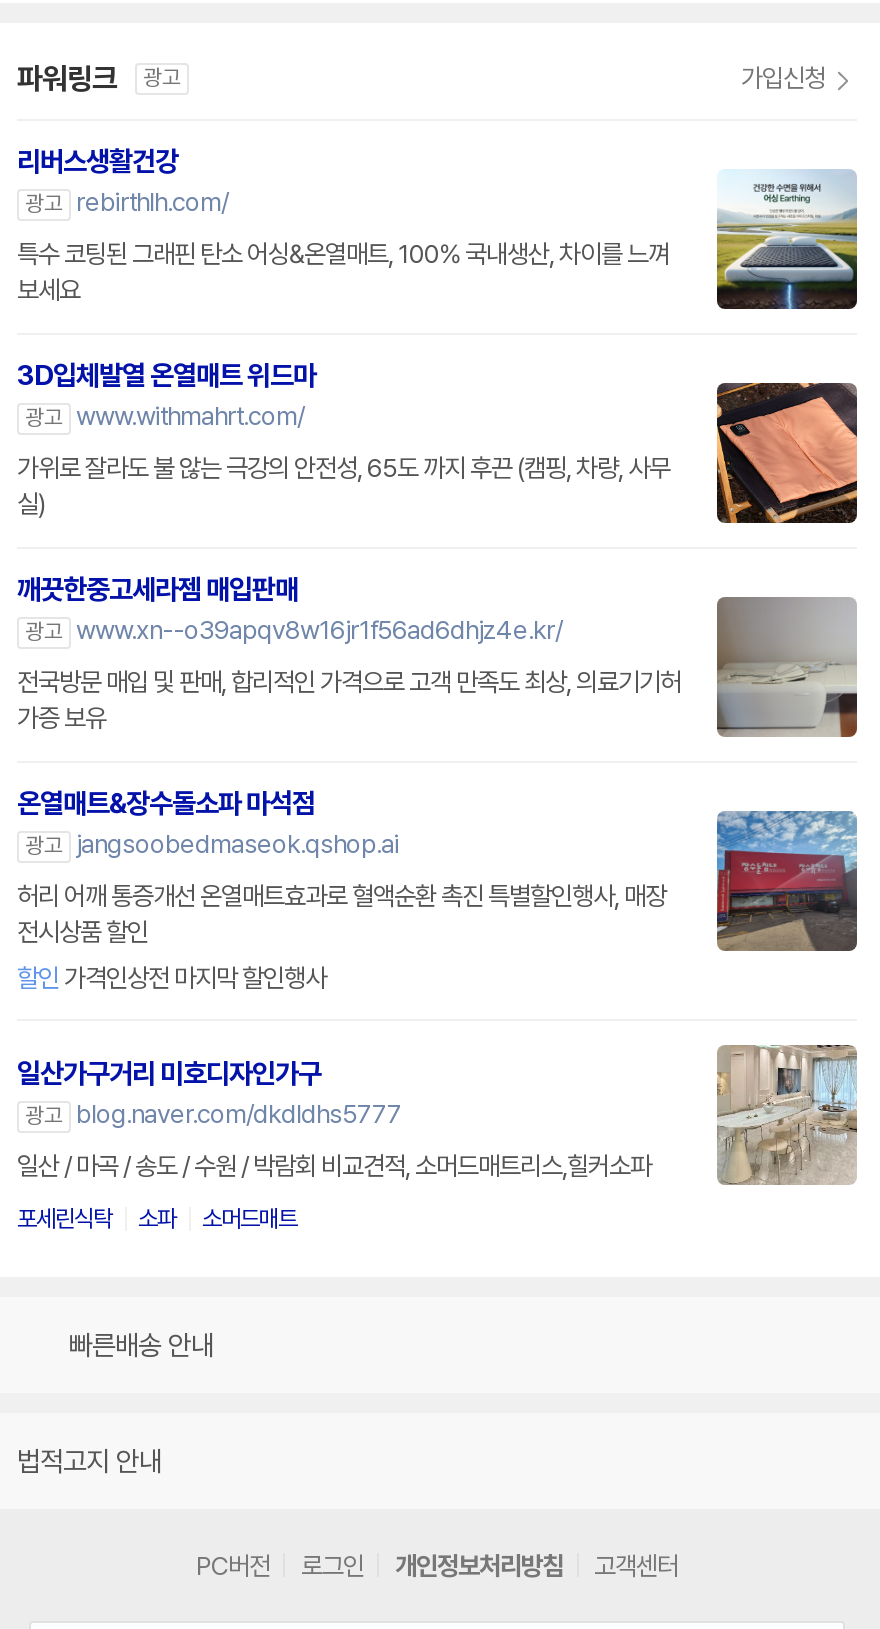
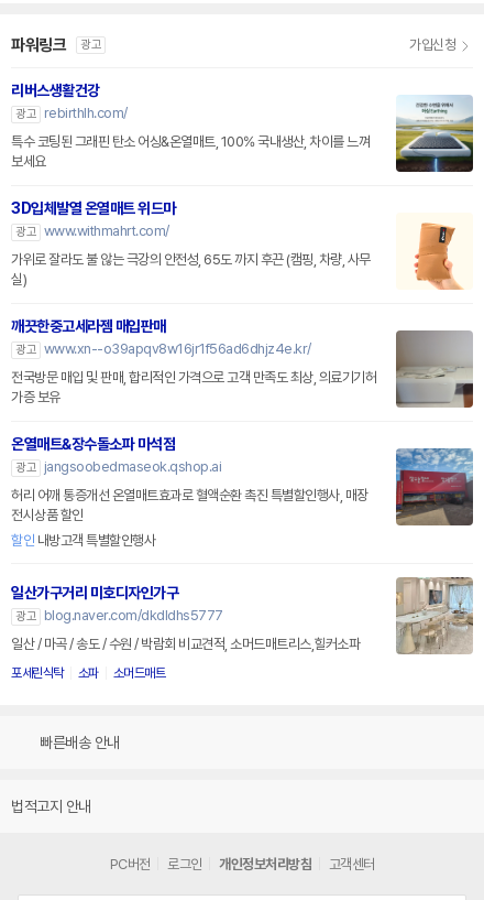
- [image]
+ [image]

- 할인 가격인상전 마지막 할인행사
+ 할인 내방고객 특별할인행사
